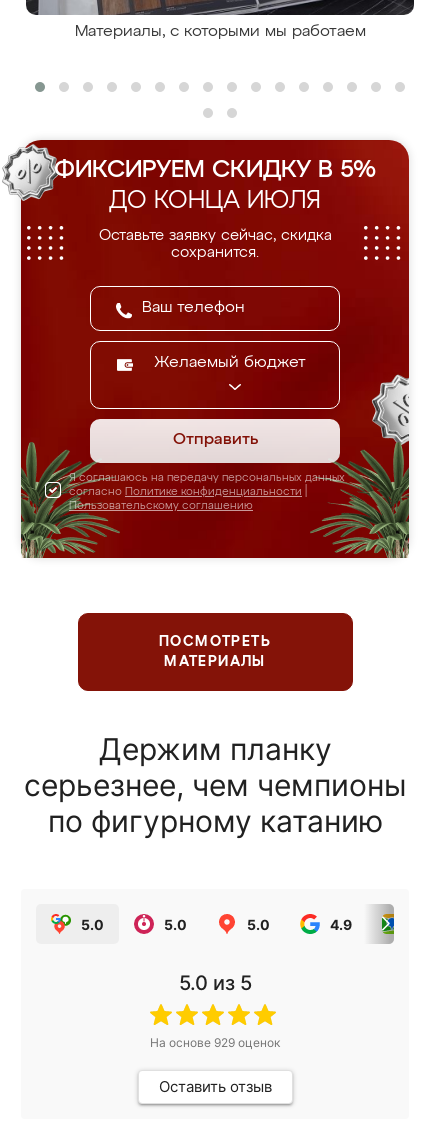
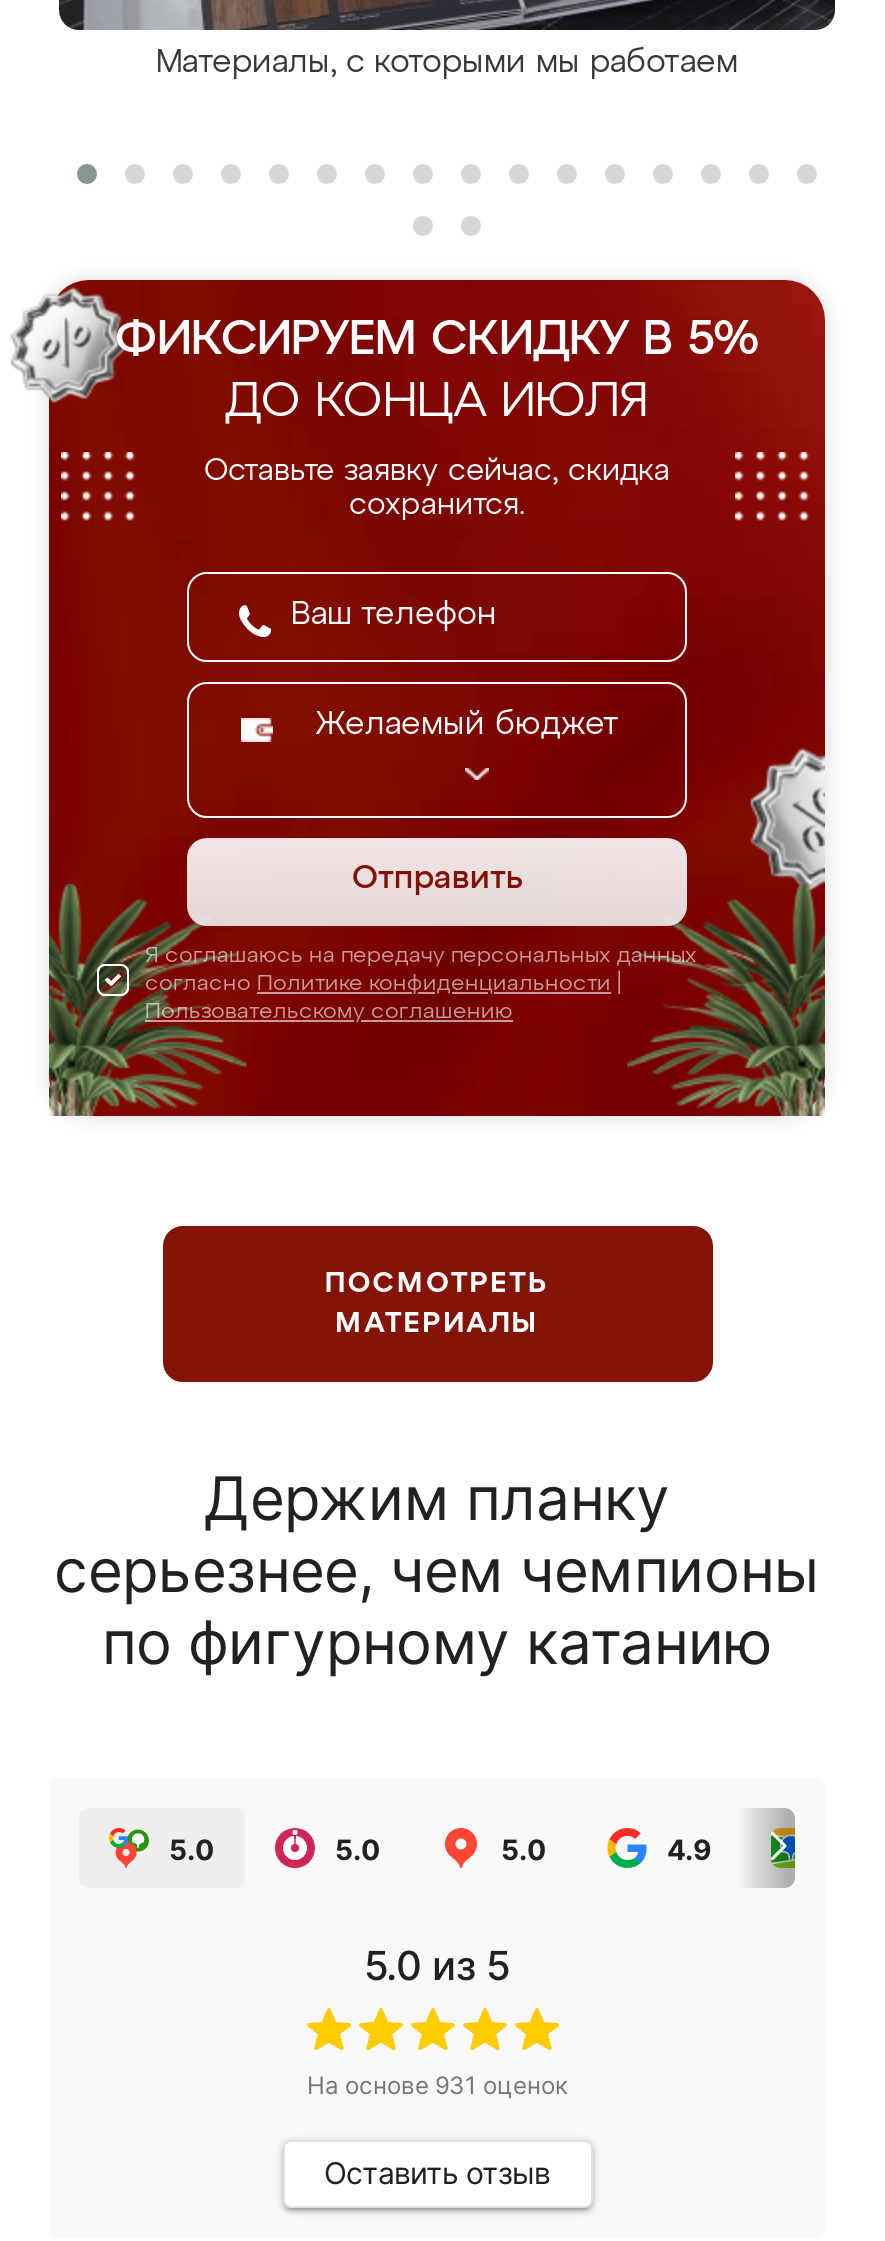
- На основе 929 оценок
+ На основе 931 оценок
